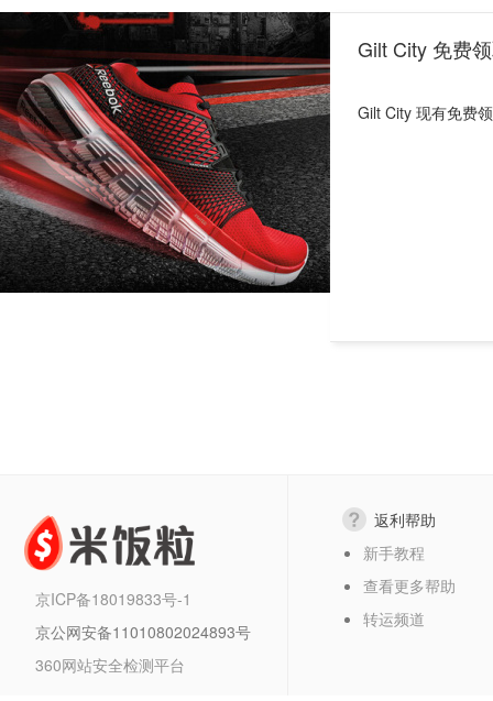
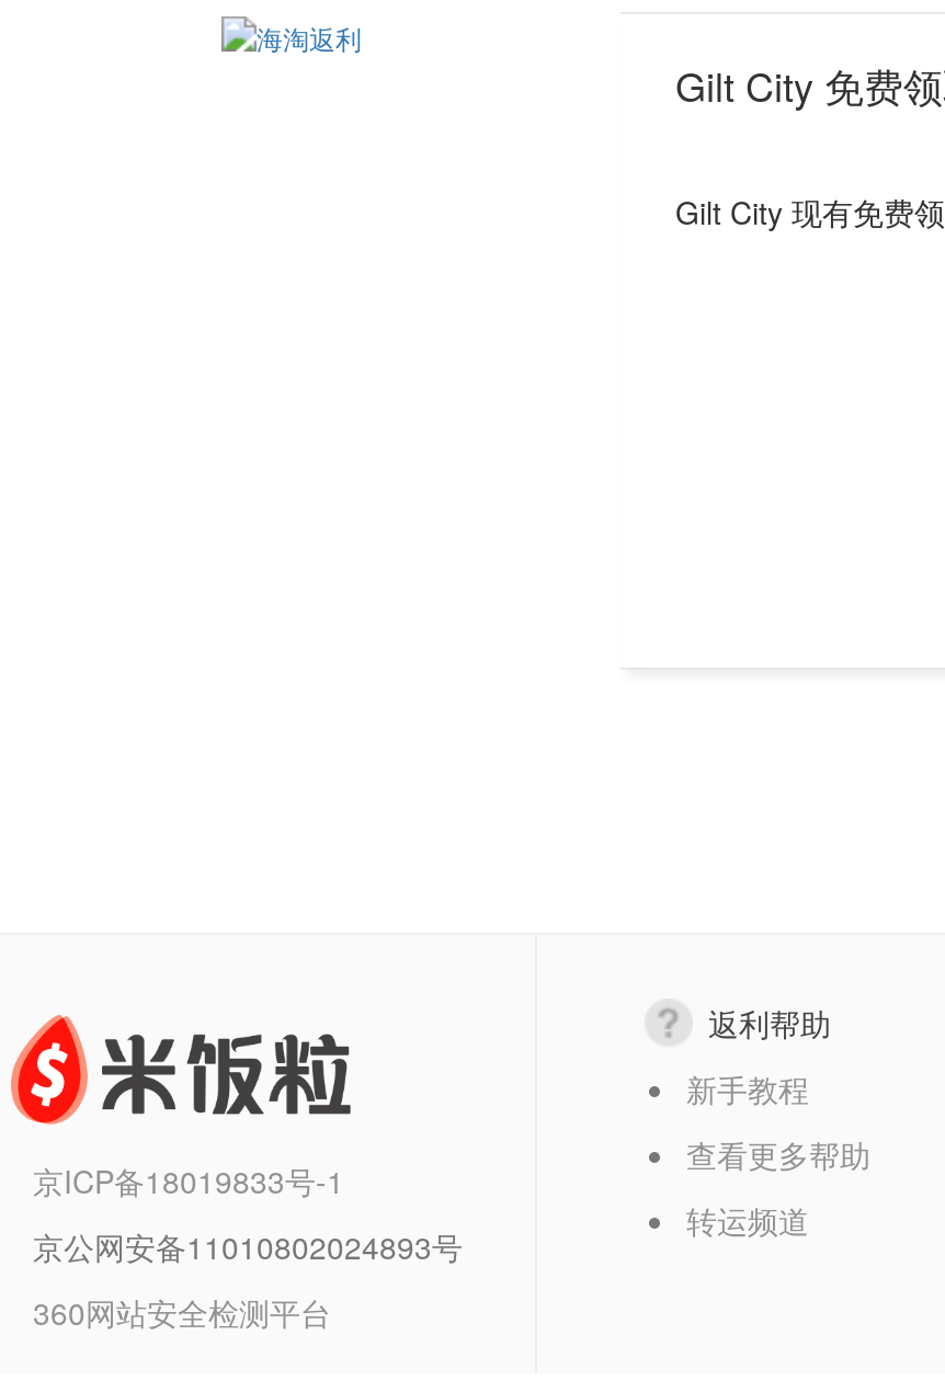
- [image]
